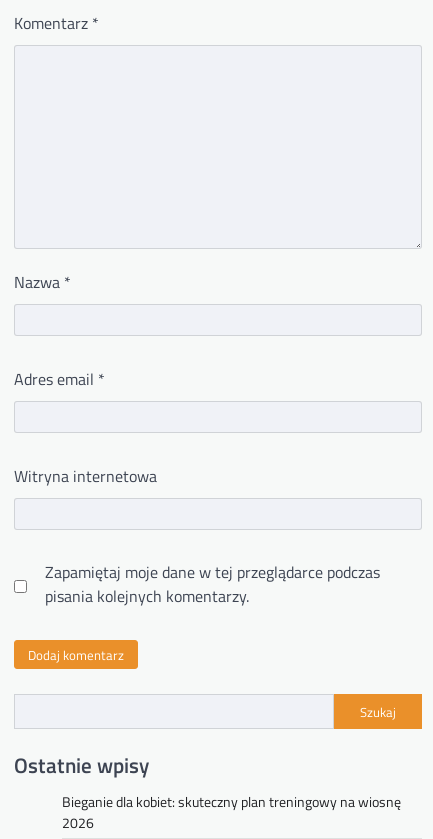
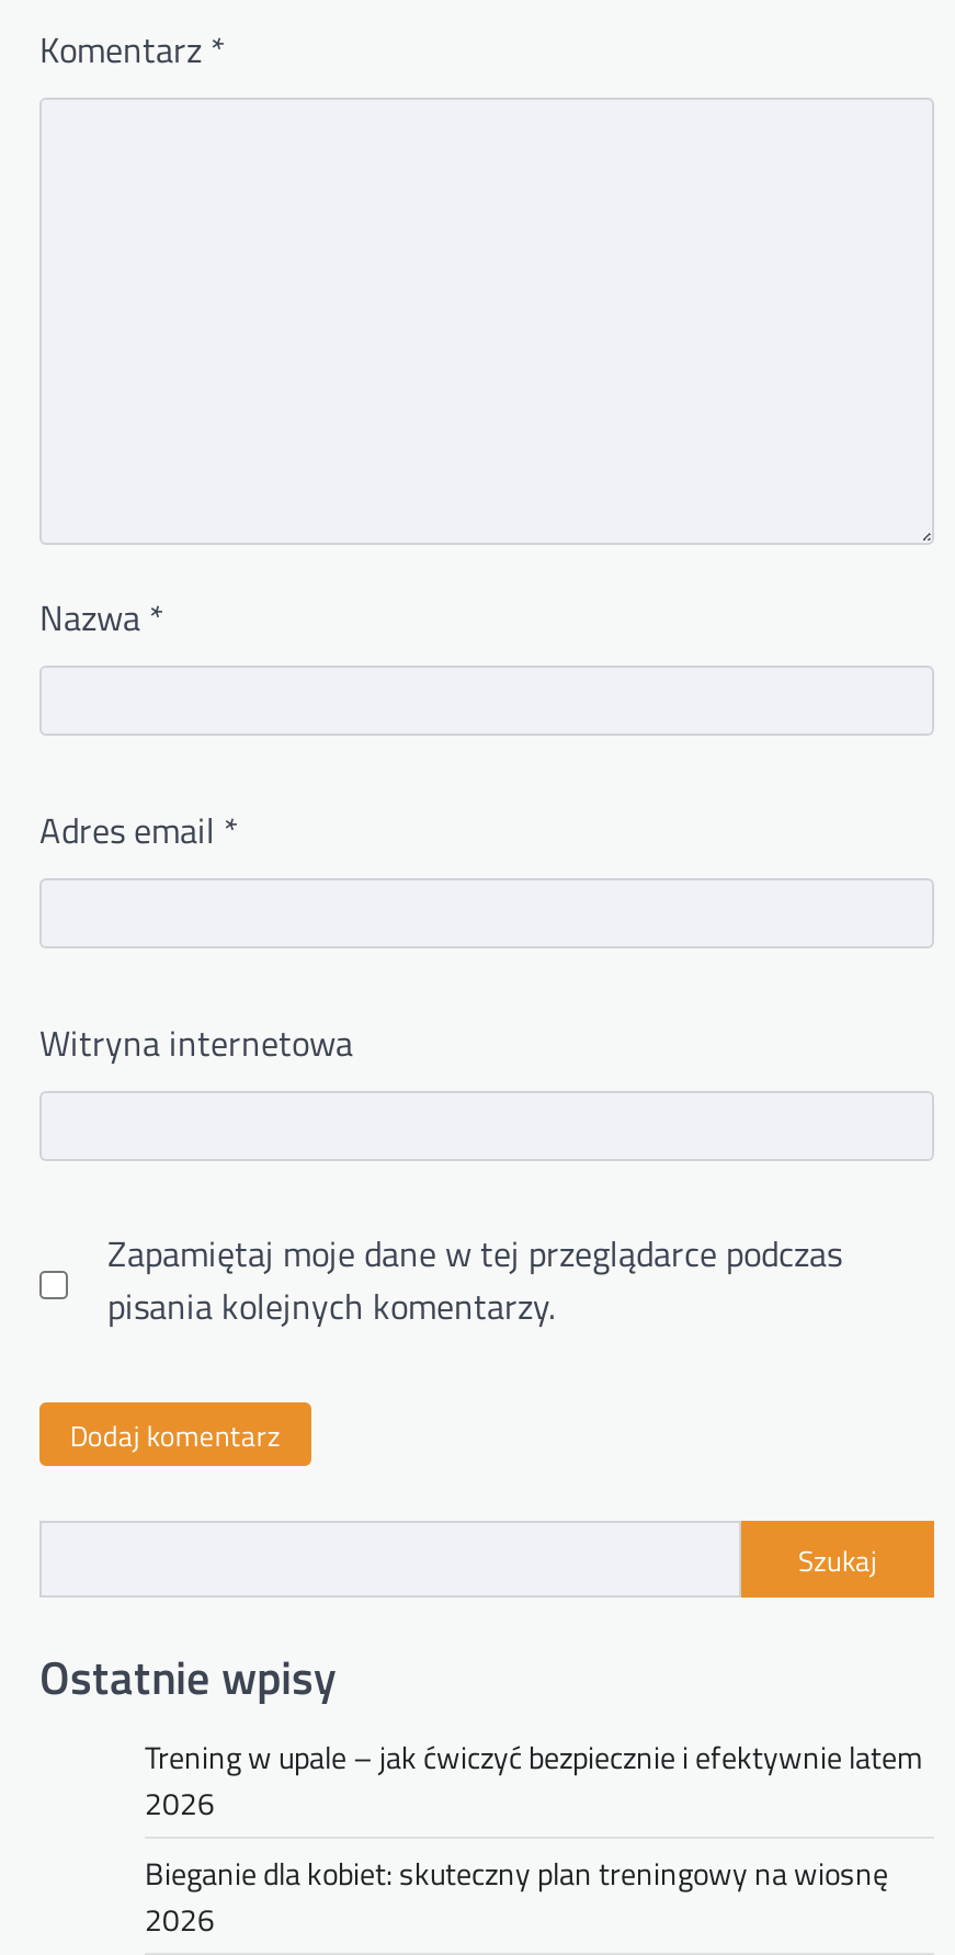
+ Trening w upale – jak ćwiczyć bezpiecznie i efektywnie latem
+ 2026
